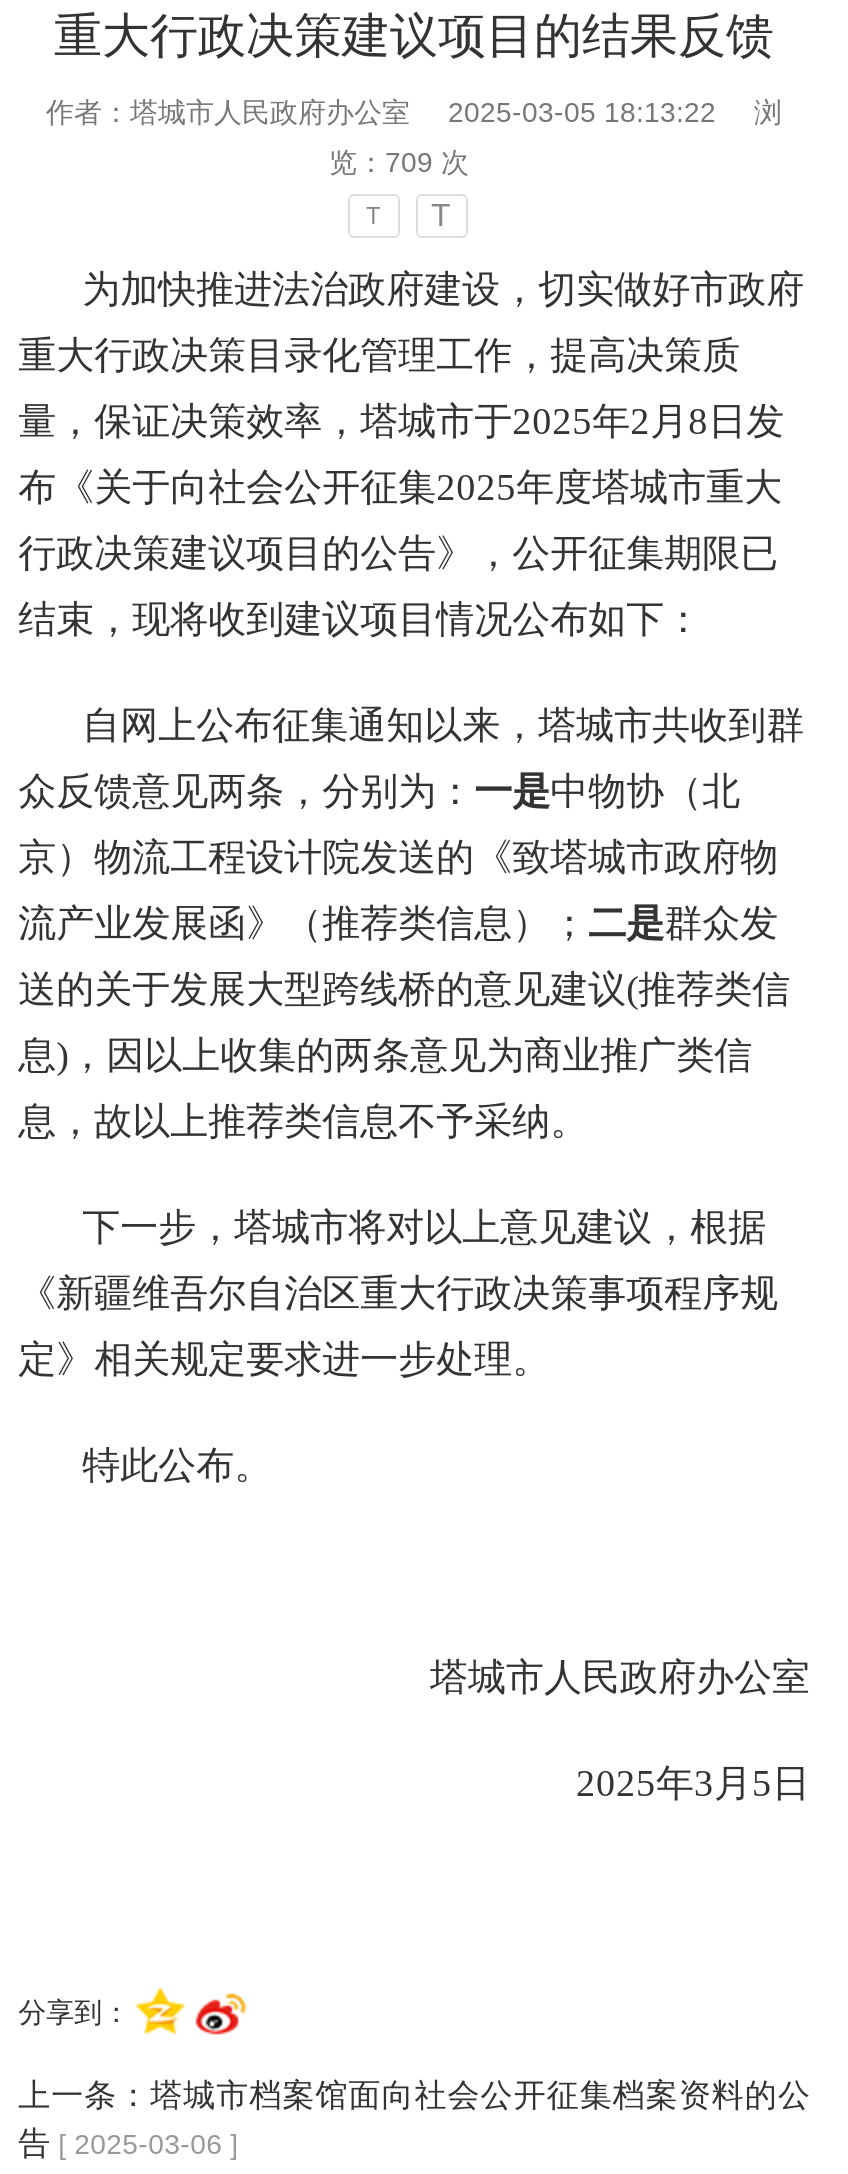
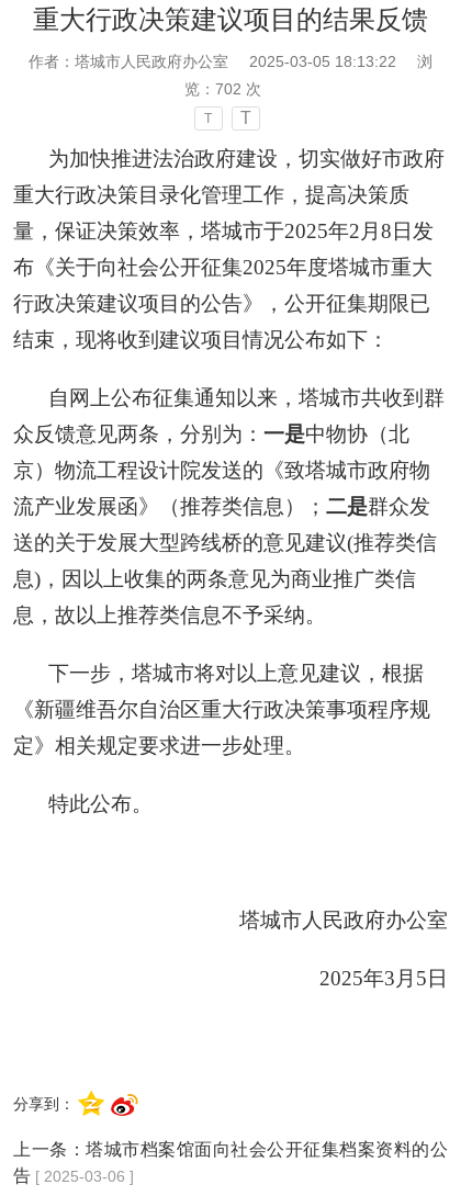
- 览：709次
+ 览：702次
